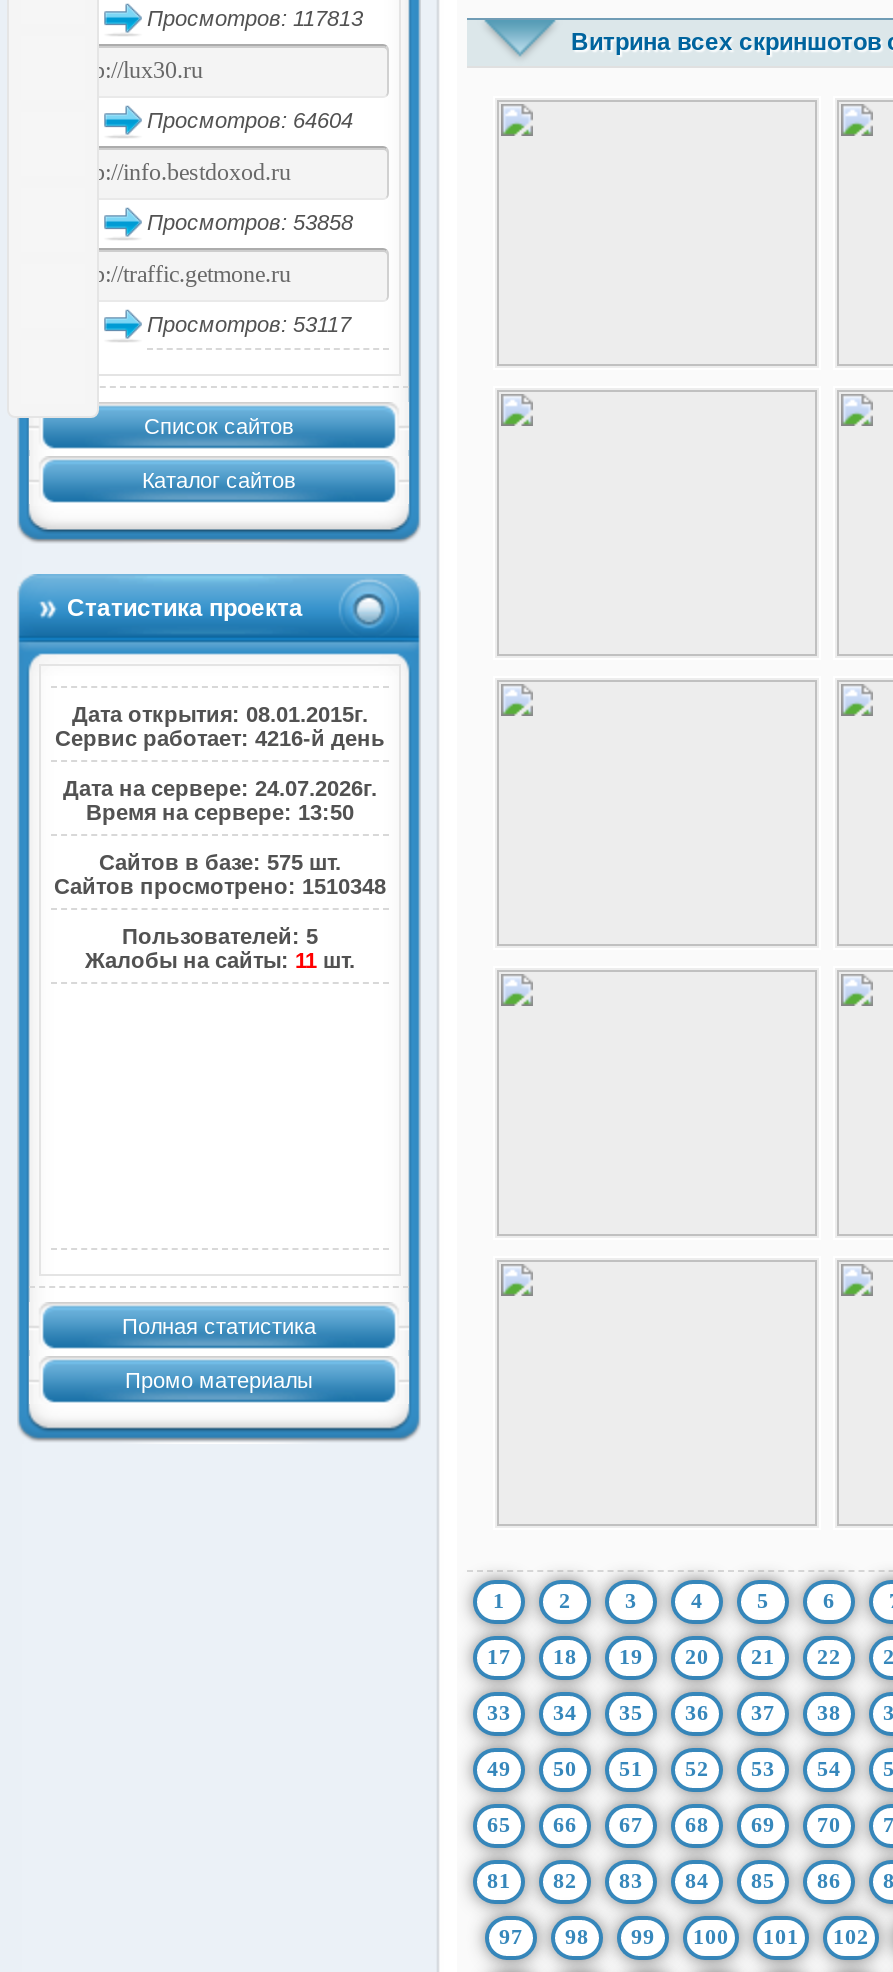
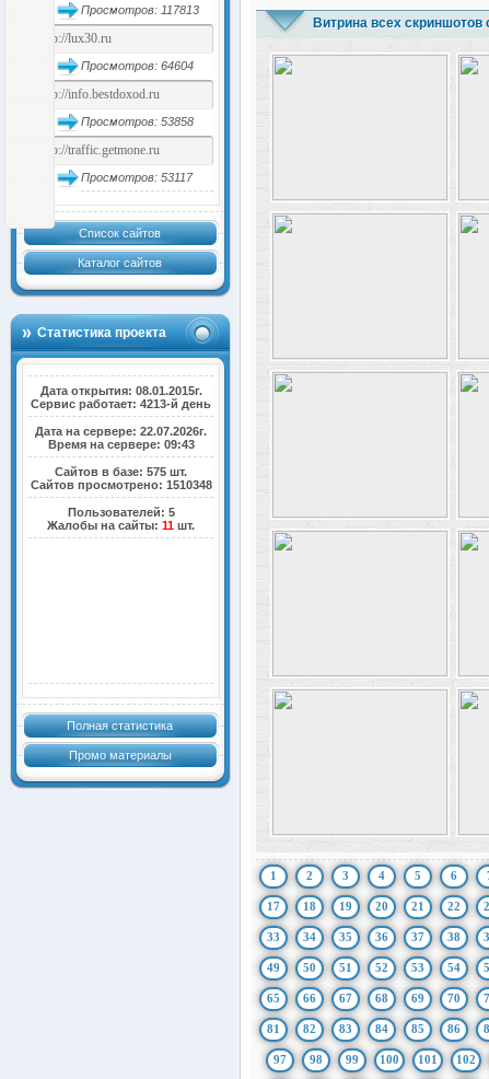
- Сервис работает: 4216-й день
+ Сервис работает: 4213-й день

- Дата на сервере: 24.07.2026г.
+ Дата на сервере: 22.07.2026г.

- Время на сервере: 13:50
+ Время на сервере: 09:43
